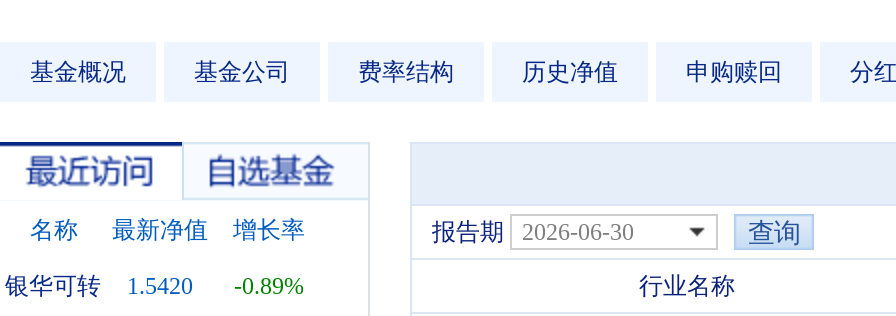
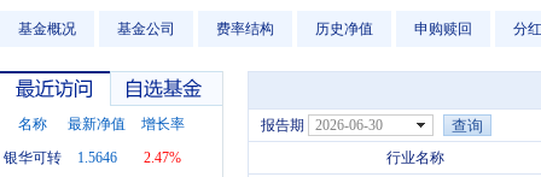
- 1.5420
+ 1.5646

- -0.89%
+ 2.47%
